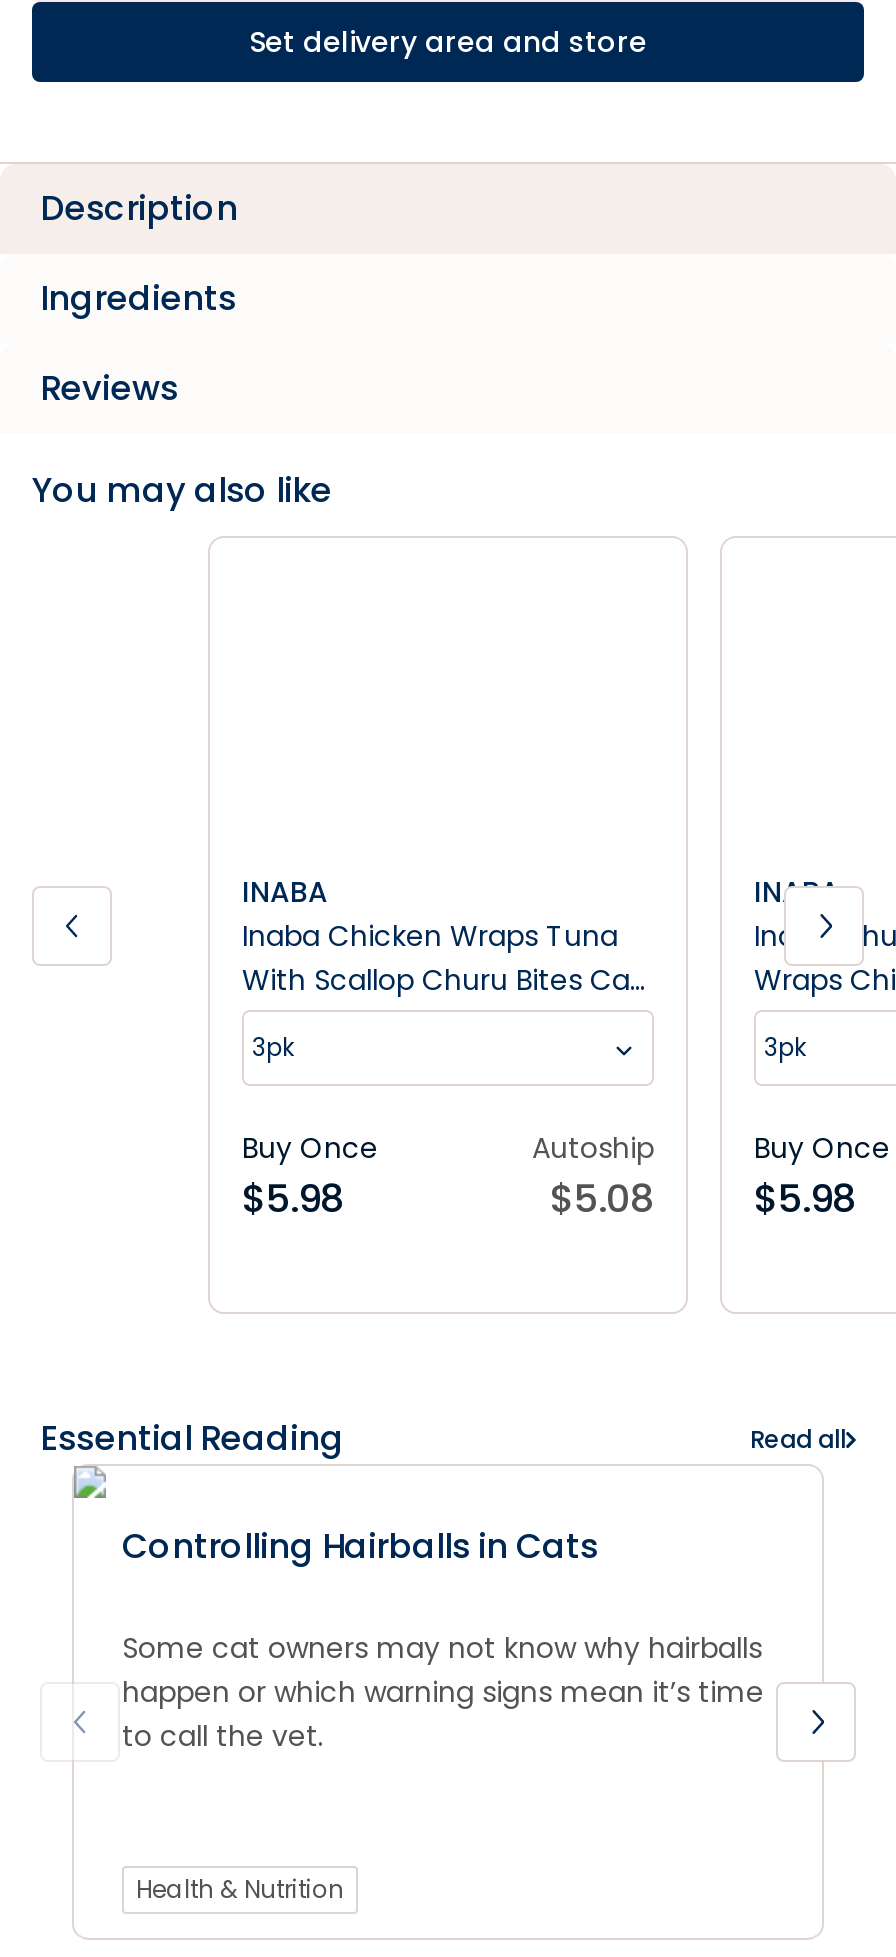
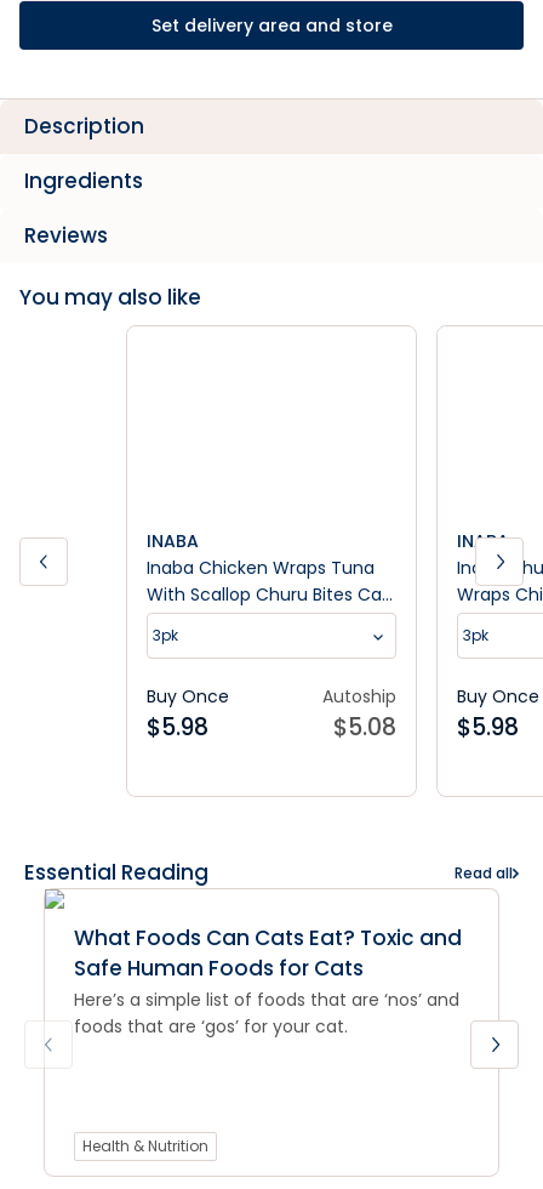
- Controlling Hairballs in Cats
- Some cat owners may not know why hairballs
- happen or which warning signs mean it’s time
- to call the vet.
+ What Foods Can Cats Eat? Toxic and
+ Safe Human Foods for Cats
+ Here’s a simple list of foods that are ‘nos’ and
+ foods that are ‘gos’ for your cat.
